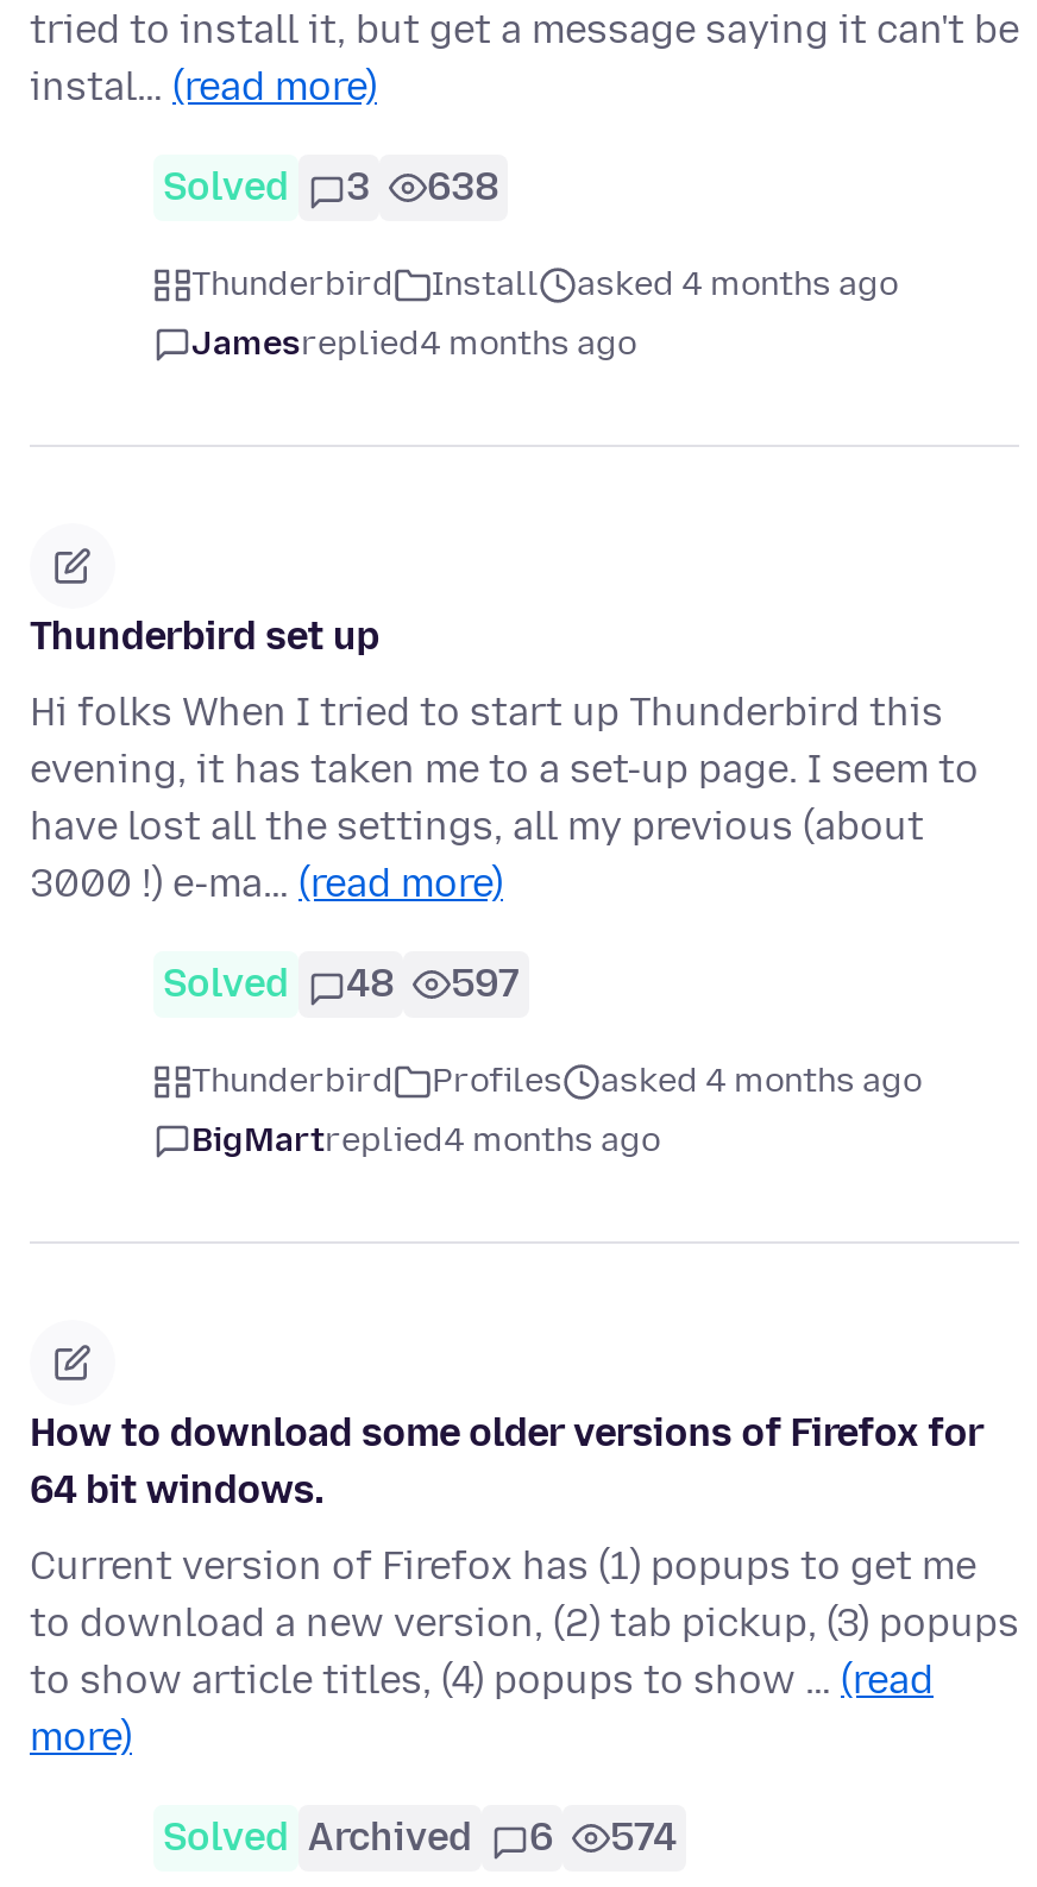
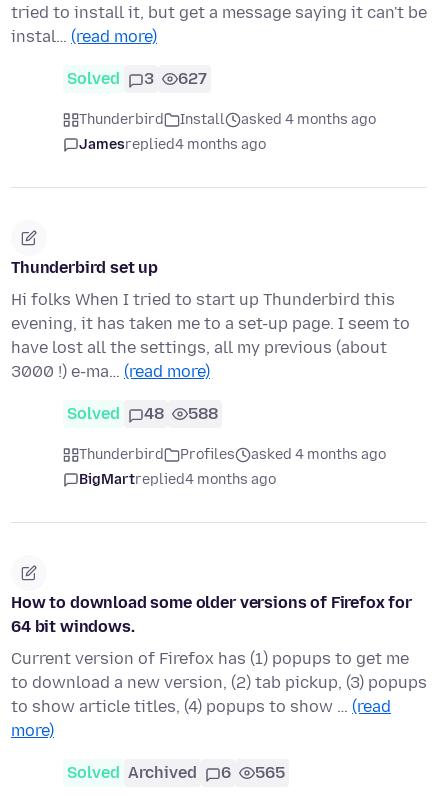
- Solved 3 638
+ Solved 3 627

- Solved 48 597
+ Solved 48 588

- Solved Archived 6 574
+ Solved Archived 6 565
